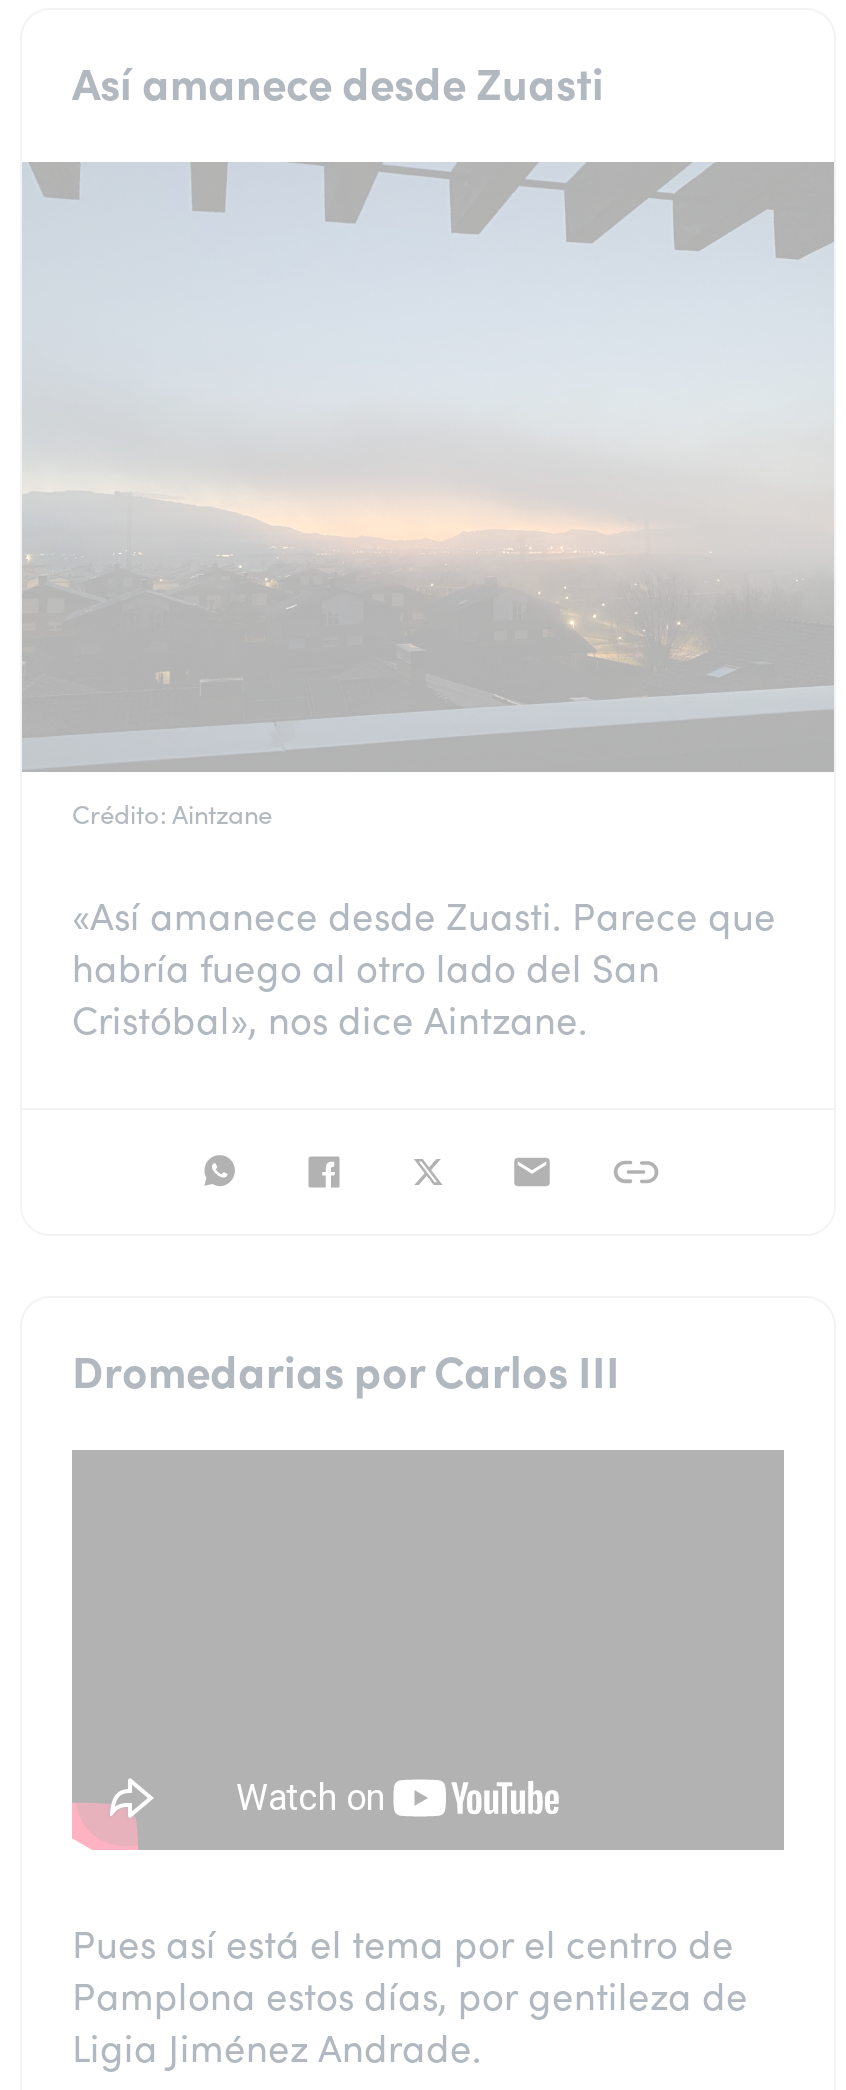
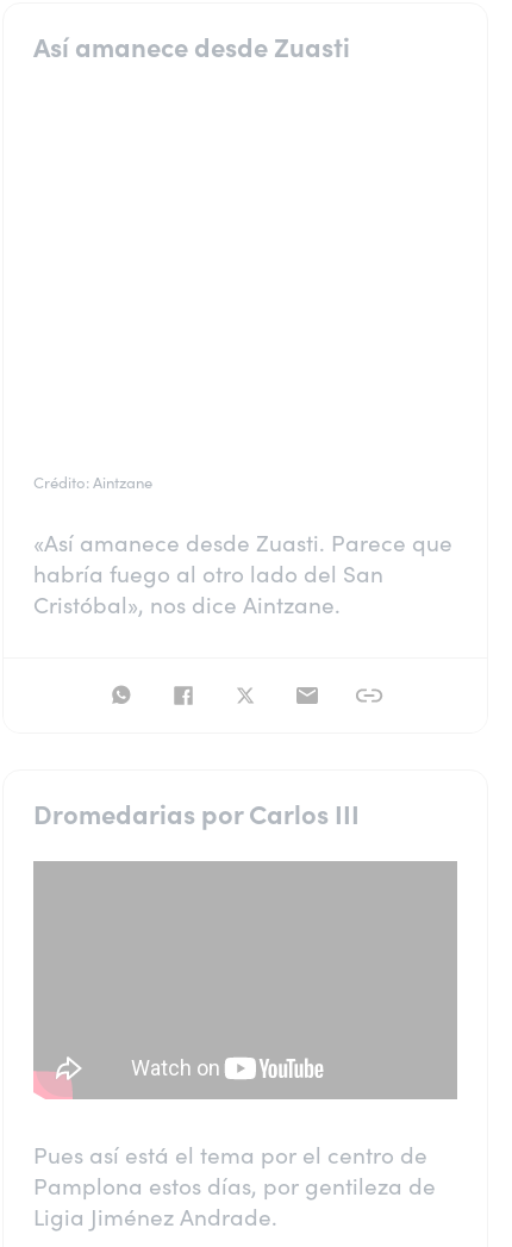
- [image]
